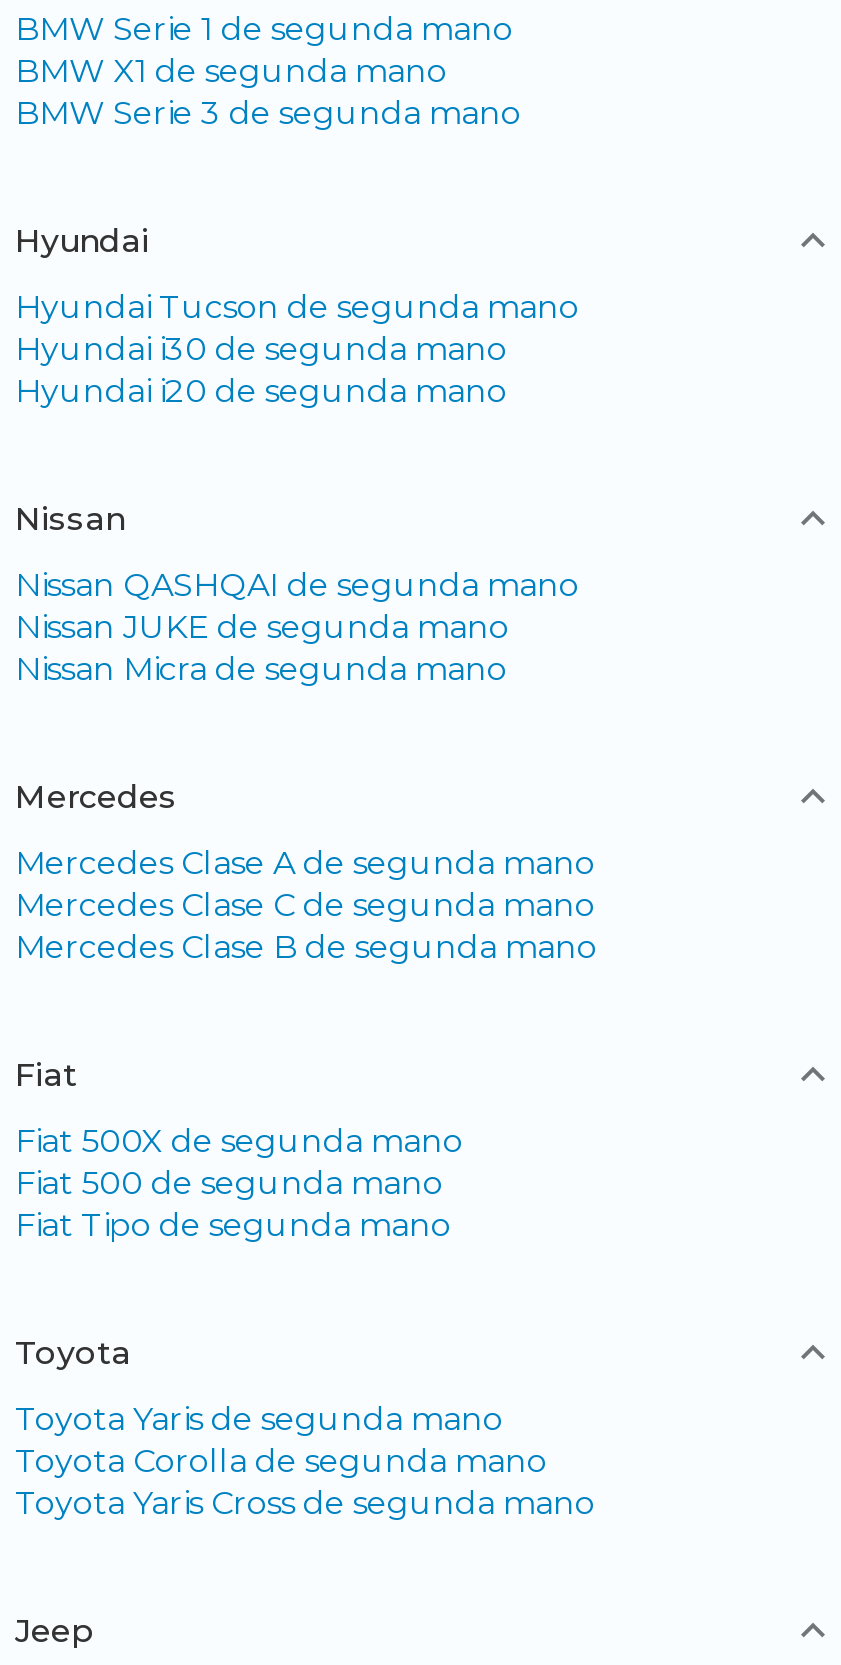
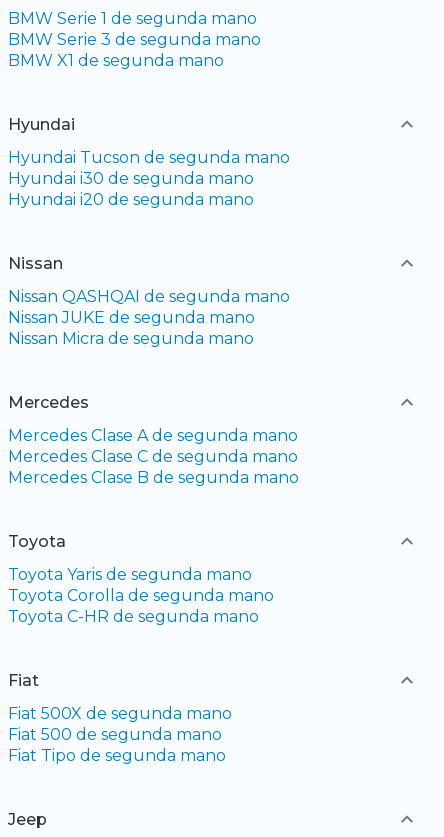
moved down: BMW X1 de segunda mano

moved up: BMW Serie 3 de segunda mano

+ Toyota C-HR de segunda mano

moved down: Fiat | Fiat 500X de segunda mano | Fiat 500 de segunda mano | Fiat Tipo de segunda mano

moved up: Toyota | Toyota Yaris de segunda mano | Toyota Corolla de segunda mano

- Toyota Yaris Cross de segunda mano
